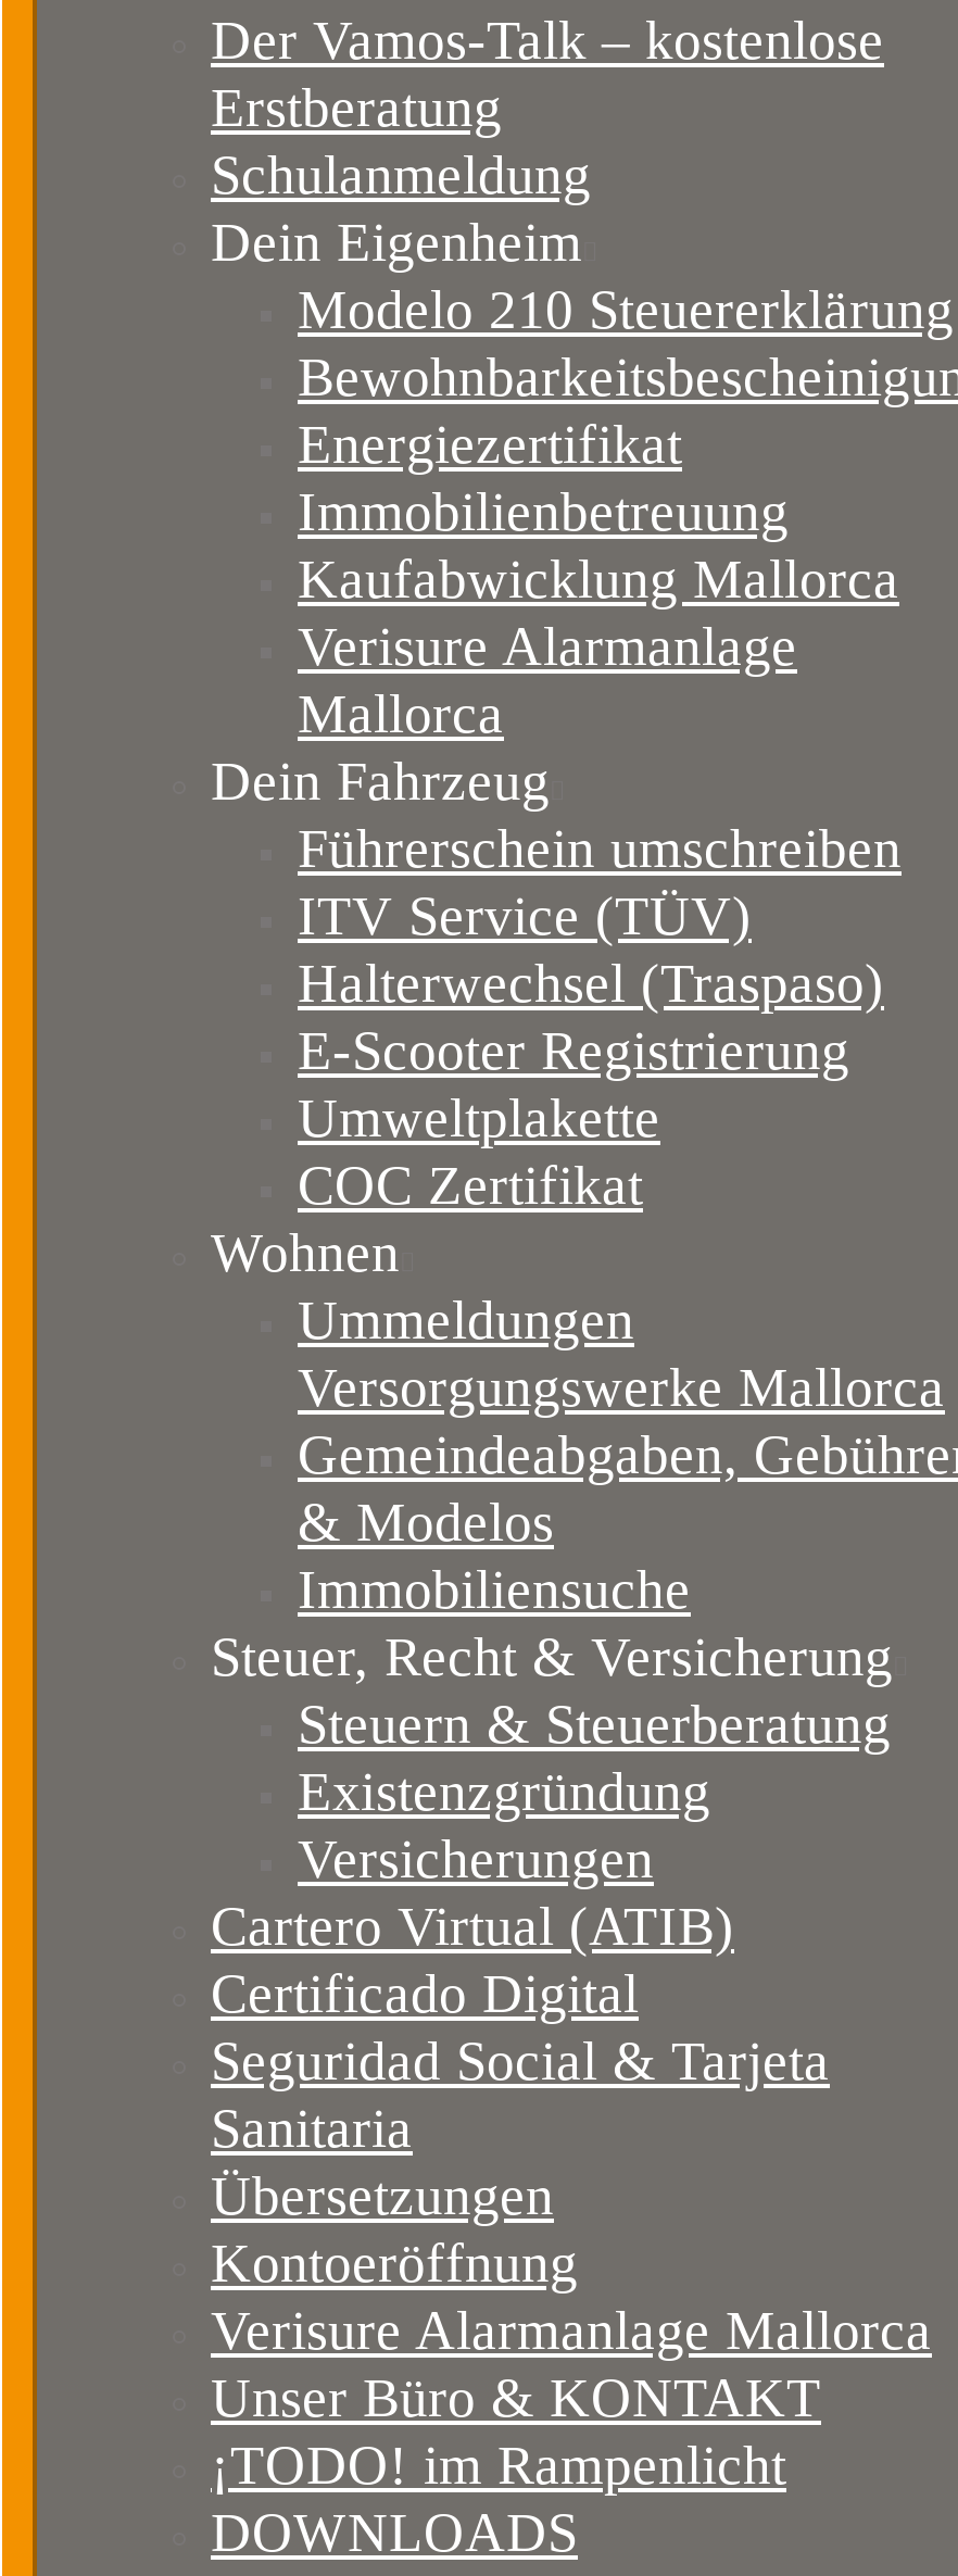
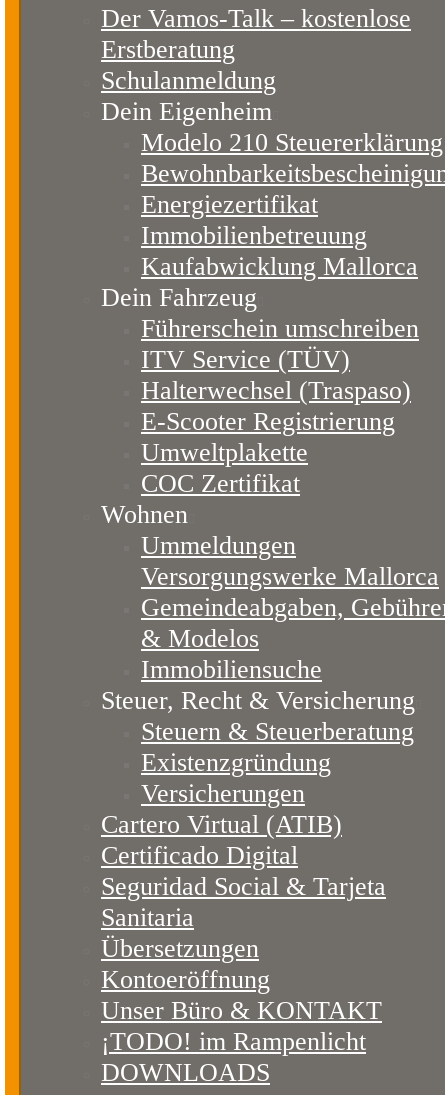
- Verisure Alarmanlage
- Mallorca

- Verisure Alarmanlage Mallorca
